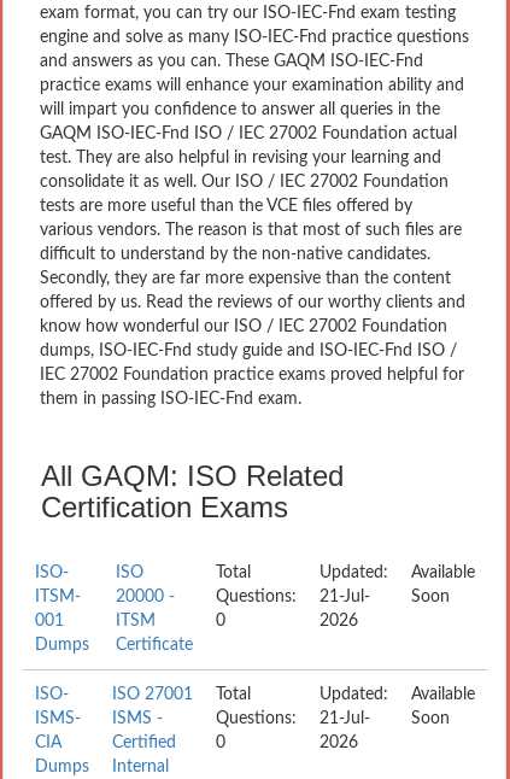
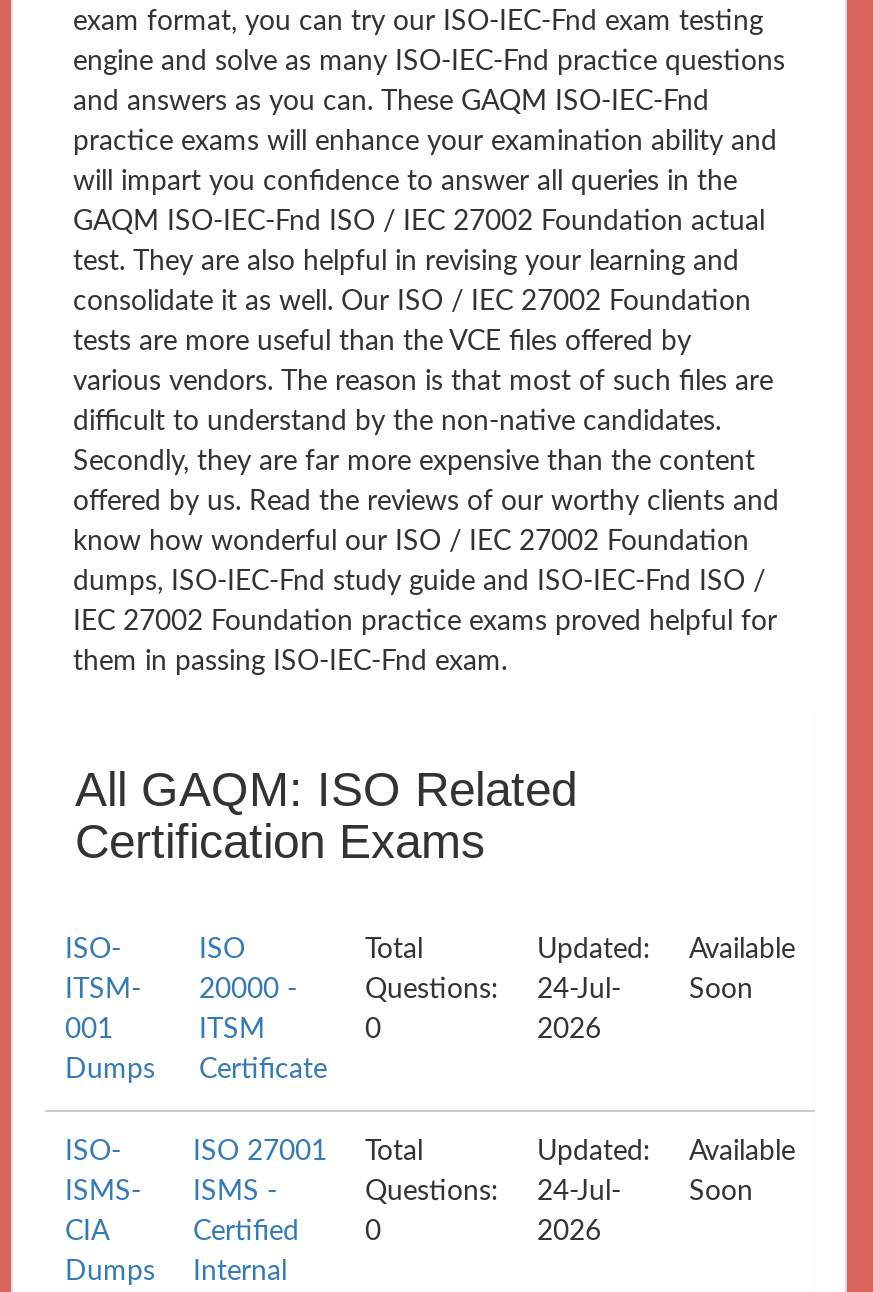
- Questions: 21-Jul-
+ Questions: 24-Jul-

- Questions: 21-Jul-
+ Questions: 24-Jul-
